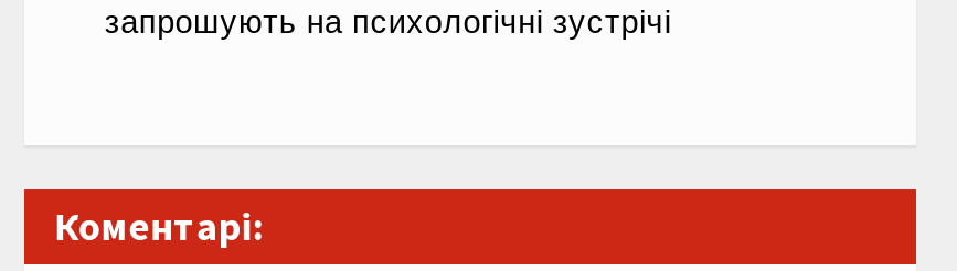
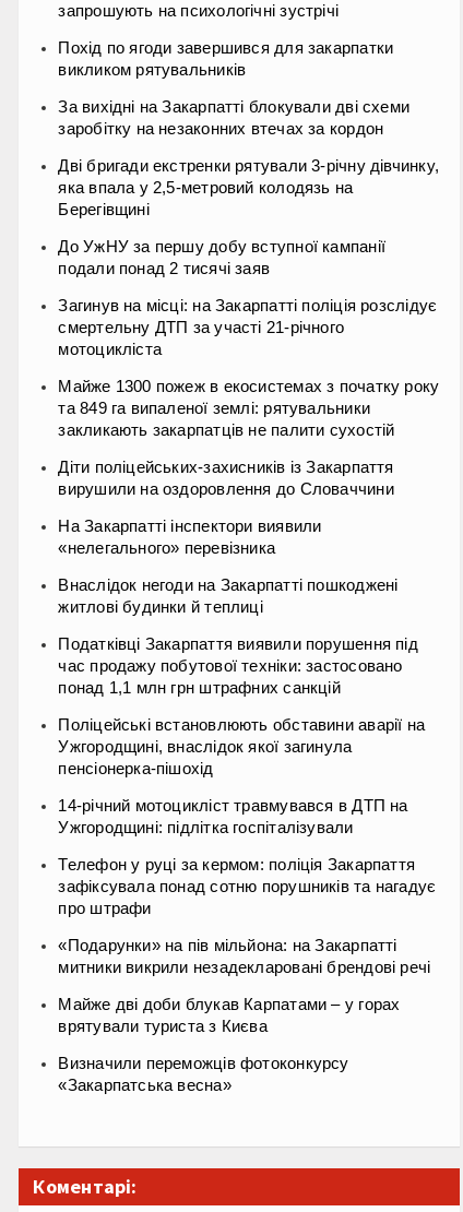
+ Похід по ягоди завершився для закарпатки
+ викликом рятувальників
+ За вихідні на Закарпатті блокували дві схеми
+ заробітку на незаконних втечах за кордон
+ Дві бригади екстренки рятували 3-річну дівчинку,
+ яка впала у 2,5-метровий колодязь на
+ Берегівщині
+ До УжНУ за першу добу вступної кампанії
+ подали понад 2 тисячі заяв
+ Загинув на місці: на Закарпатті поліція розслідує
+ смертельну ДТП за участі 21-річного
+ мотоцикліста
+ Майже 1300 пожеж в екосистемах з початку року
+ та 849 га випаленої землі: рятувальники
+ закликають закарпатців не палити сухостій
+ Діти поліцейських-захисників із Закарпаття
+ вирушили на оздоровлення до Словаччини
+ На Закарпатті інспектори виявили
+ «нелегального» перевізника
+ Внаслідок негоди на Закарпатті пошкоджені
+ житлові будинки й теплиці
+ Податківці Закарпаття виявили порушення під
+ час продажу побутової техніки: застосовано
+ понад 1,1 млн грн штрафних санкцій
+ Поліцейські встановлюють обставини аварії на
+ Ужгородщині, внаслідок якої загинула
+ пенсіонерка-пішохід
+ 14-річний мотоцикліст травмувався в ДТП на
+ Ужгородщині: підлітка госпіталізували
+ Телефон у руці за кермом: поліція Закарпаття
+ зафіксувала понад сотню порушників та нагадує
+ про штрафи
+ «Подарунки» на пів мільйона: на Закарпатті
+ митники викрили незадекларовані брендові речі
+ Майже дві доби блукав Карпатами – у горах
+ врятували туриста з Києва
+ Визначили переможців фотоконкурсу
+ «Закарпатська весна»
